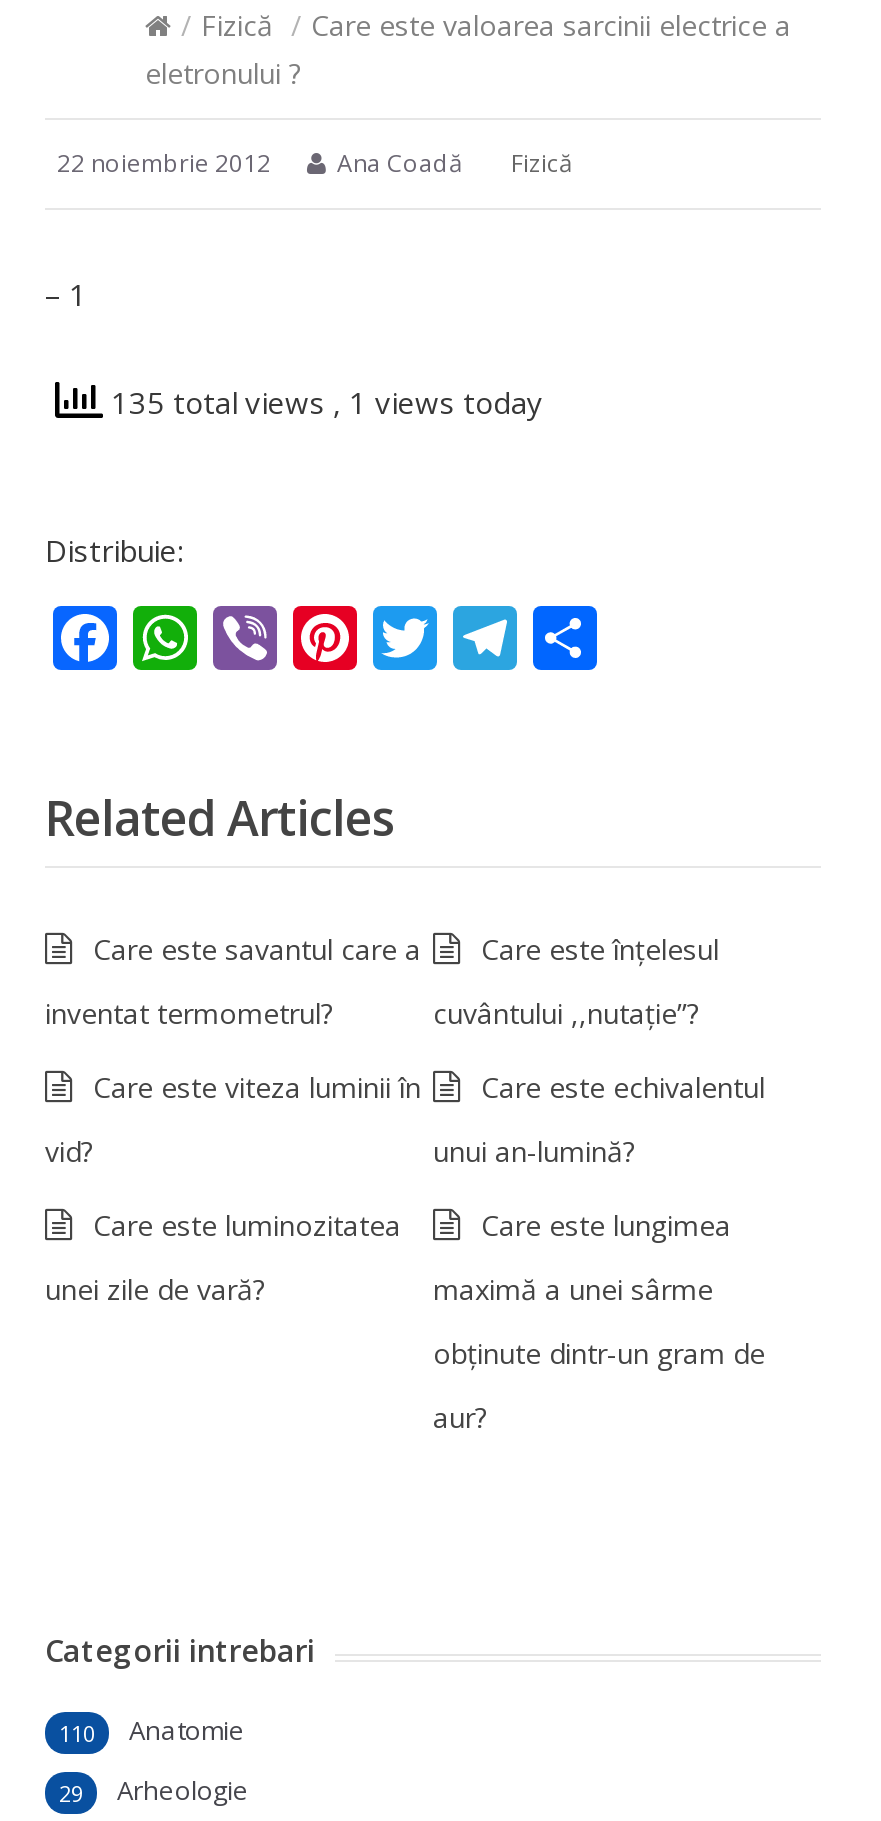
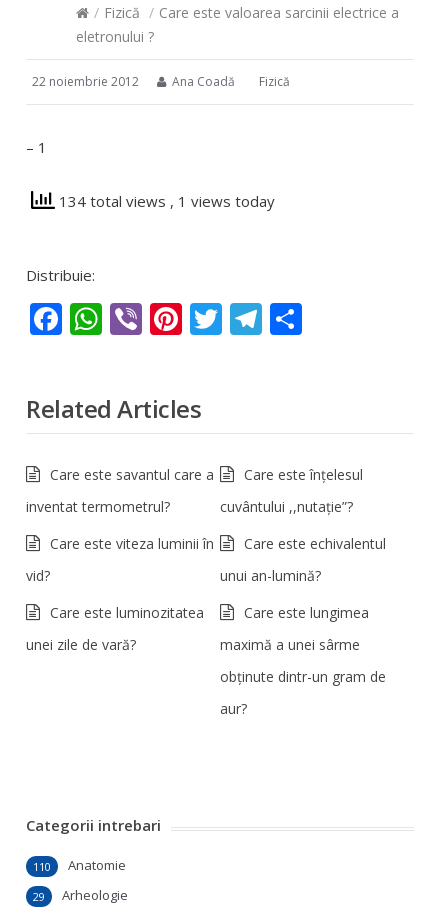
- 135 total views, 1 views today
+ 134 total views, 1 views today
